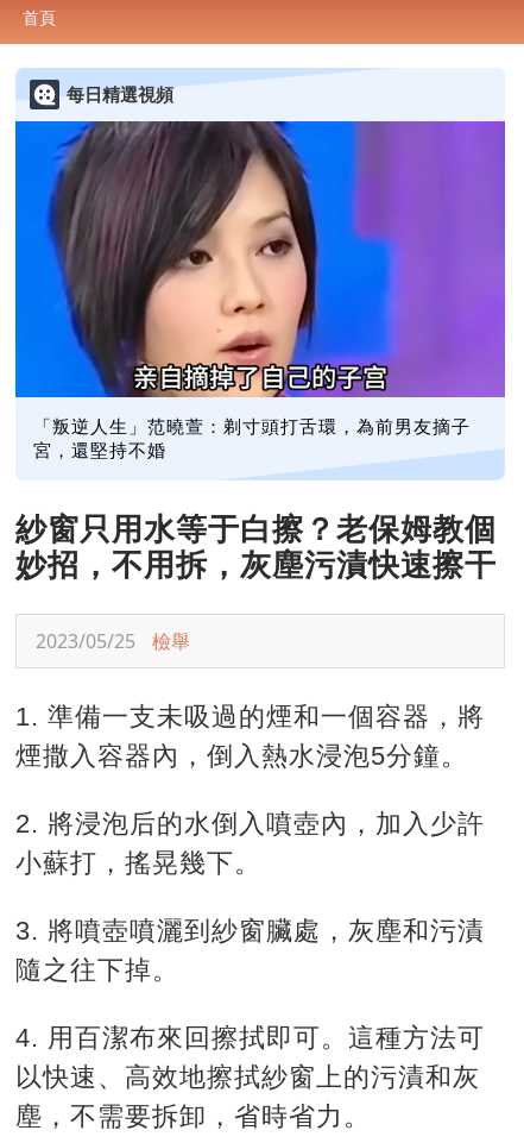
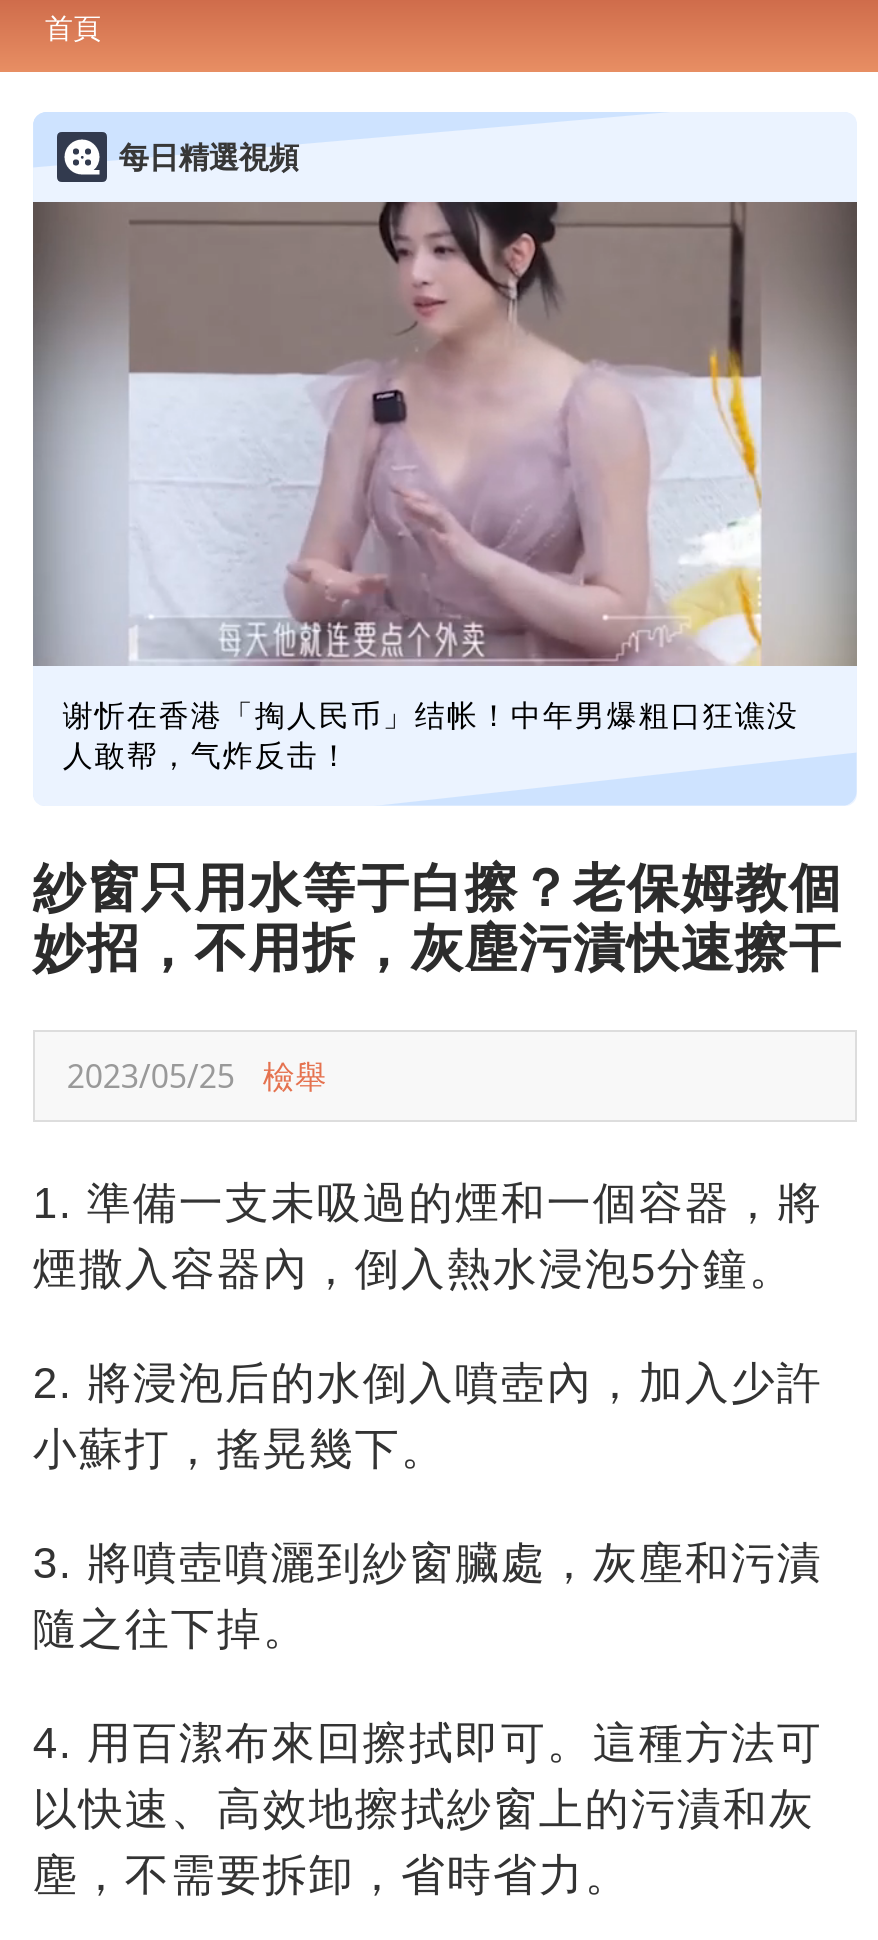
- [image]
- 「叛逆人生」范曉萱：剃寸頭打舌環，為前男友摘子
- 宮，還堅持不婚
+ [image]
+ 谢忻在香港「掏人民币」结帐！中年男爆粗口狂谯没
+ 人敢帮，气炸反击！
